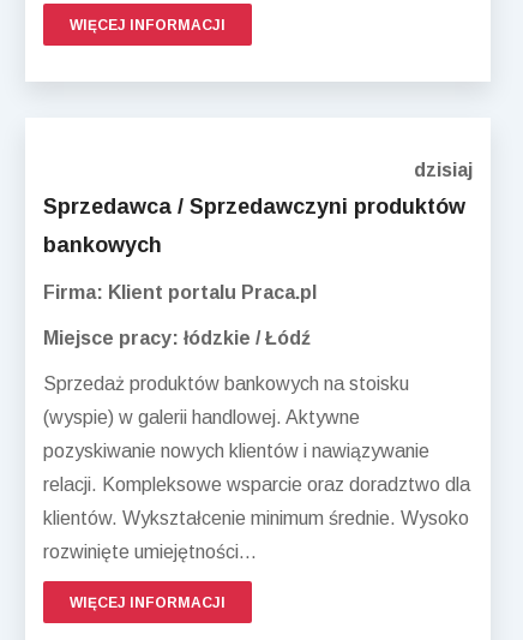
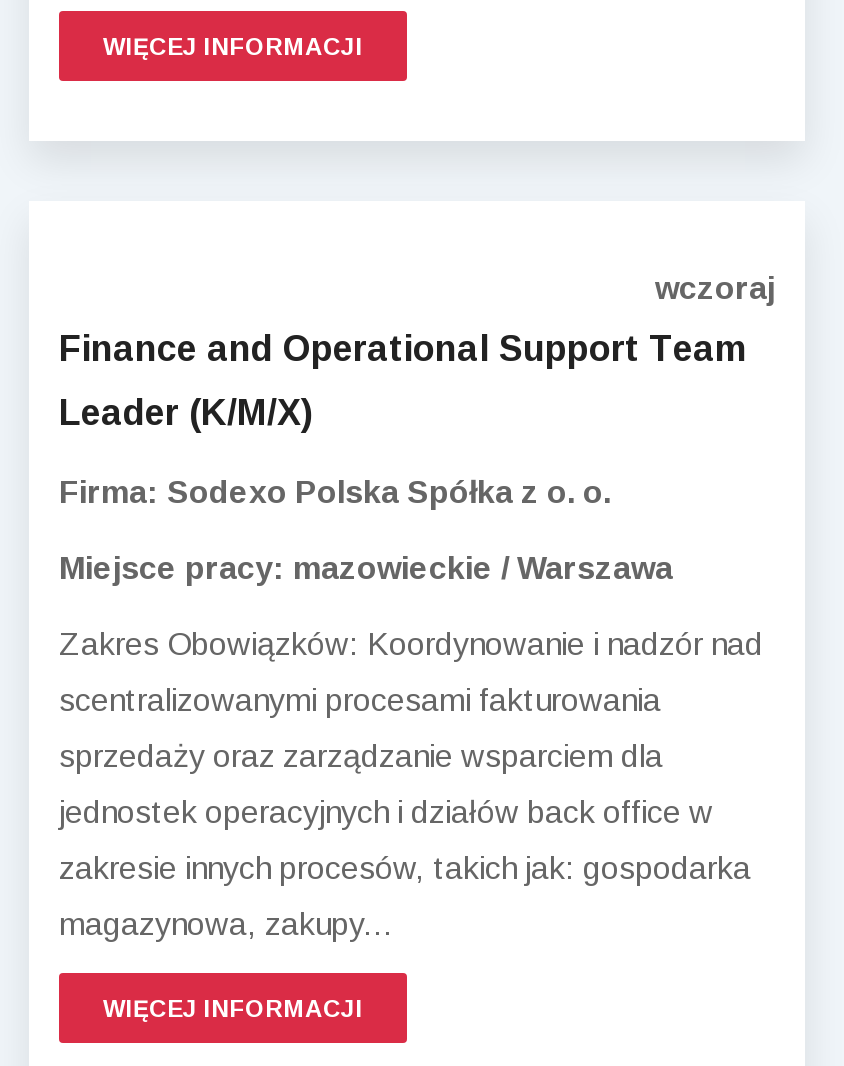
- dzisiaj
+ wczoraj

- Sprzedawca / Sprzedawczyni produktów
+ Finance and Operational Support Team

- bankowych
+ Leader (K/M/X)

- Firma: Klient portalu Praca.pl
+ Firma: Sodexo Polska Spółka z o. o.

- Miejsce pracy: łódzkie / Łódź
+ Miejsce pracy: mazowieckie / Warszawa

- Sprzedaż produktów bankowych na stoisku
+ Zakres Obowiązków: Koordynowanie i nadzór nad

- (wyspie) w galerii handlowej. Aktywne
+ scentralizowanymi procesami fakturowania

- pozyskiwanie nowych klientów i nawiązywanie
+ sprzedaży oraz zarządzanie wsparciem dla

- relacji. Kompleksowe wsparcie oraz doradztwo dla
+ jednostek operacyjnych i działów back office w

- klientów. Wykształcenie minimum średnie. Wysoko
+ zakresie innych procesów, takich jak: gospodarka

- rozwinięte umiejętności...
+ magazynowa, zakupy...
